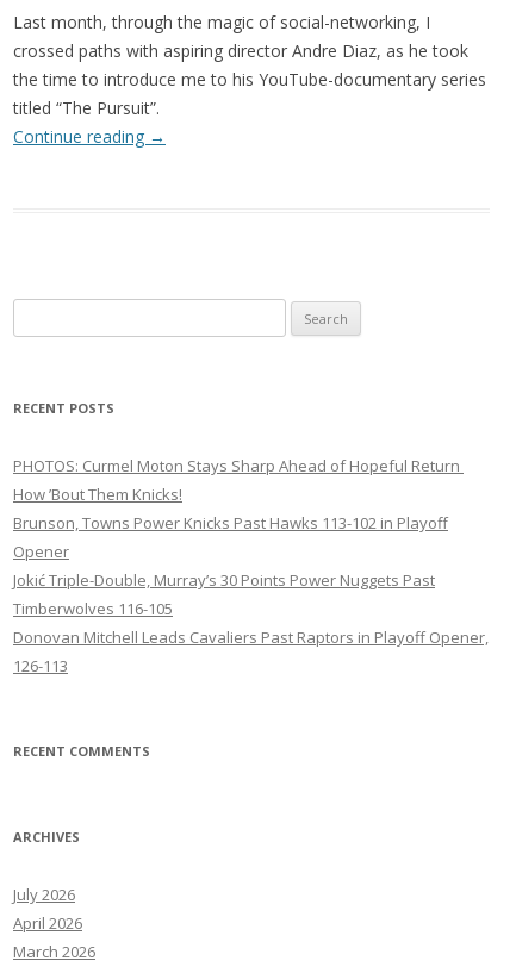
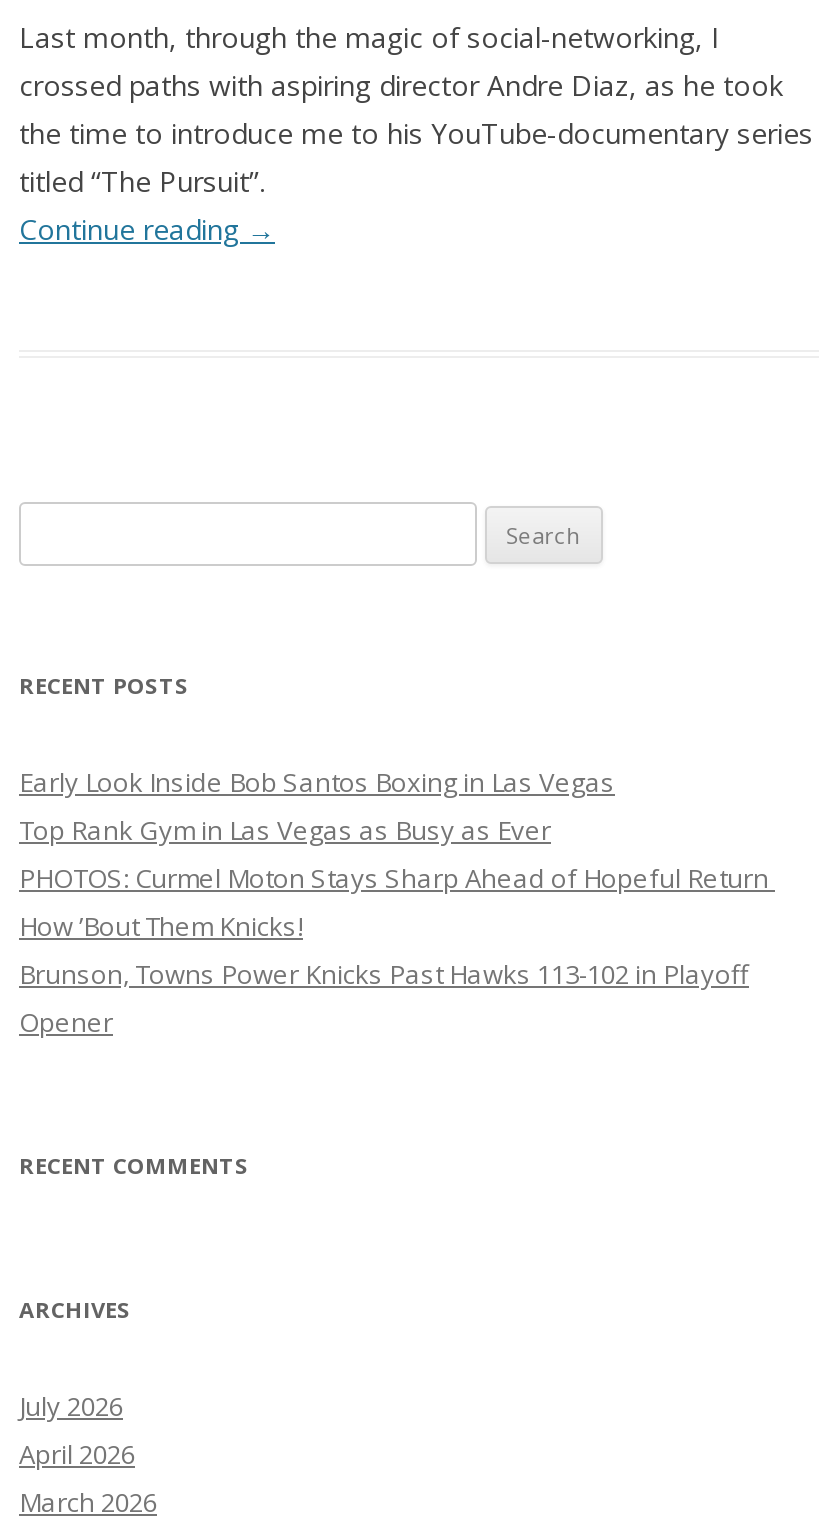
+ Early Look Inside Bob Santos Boxing in Las Vegas
+ Top Rank Gym in Las Vegas as Busy as Ever

moved down: PHOTOS: Curmel Moton Stays Sharp Ahead of Hopeful Return | How ’Bout Them Knicks! | Brunson, Towns Power Knicks Past Hawks 113-102 in Playoff | Opener

- Jokić Triple-Double, Murray’s 30 Points Power Nuggets Past
- Timberwolves 116-105
- Donovan Mitchell Leads Cavaliers Past Raptors in Playoff Opener,
- 126-113
